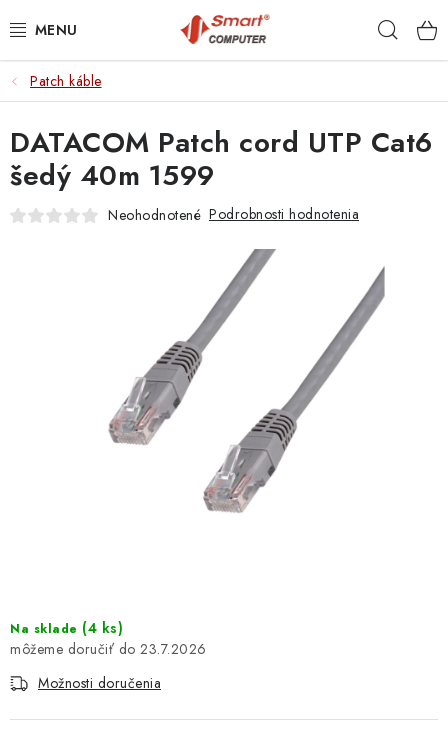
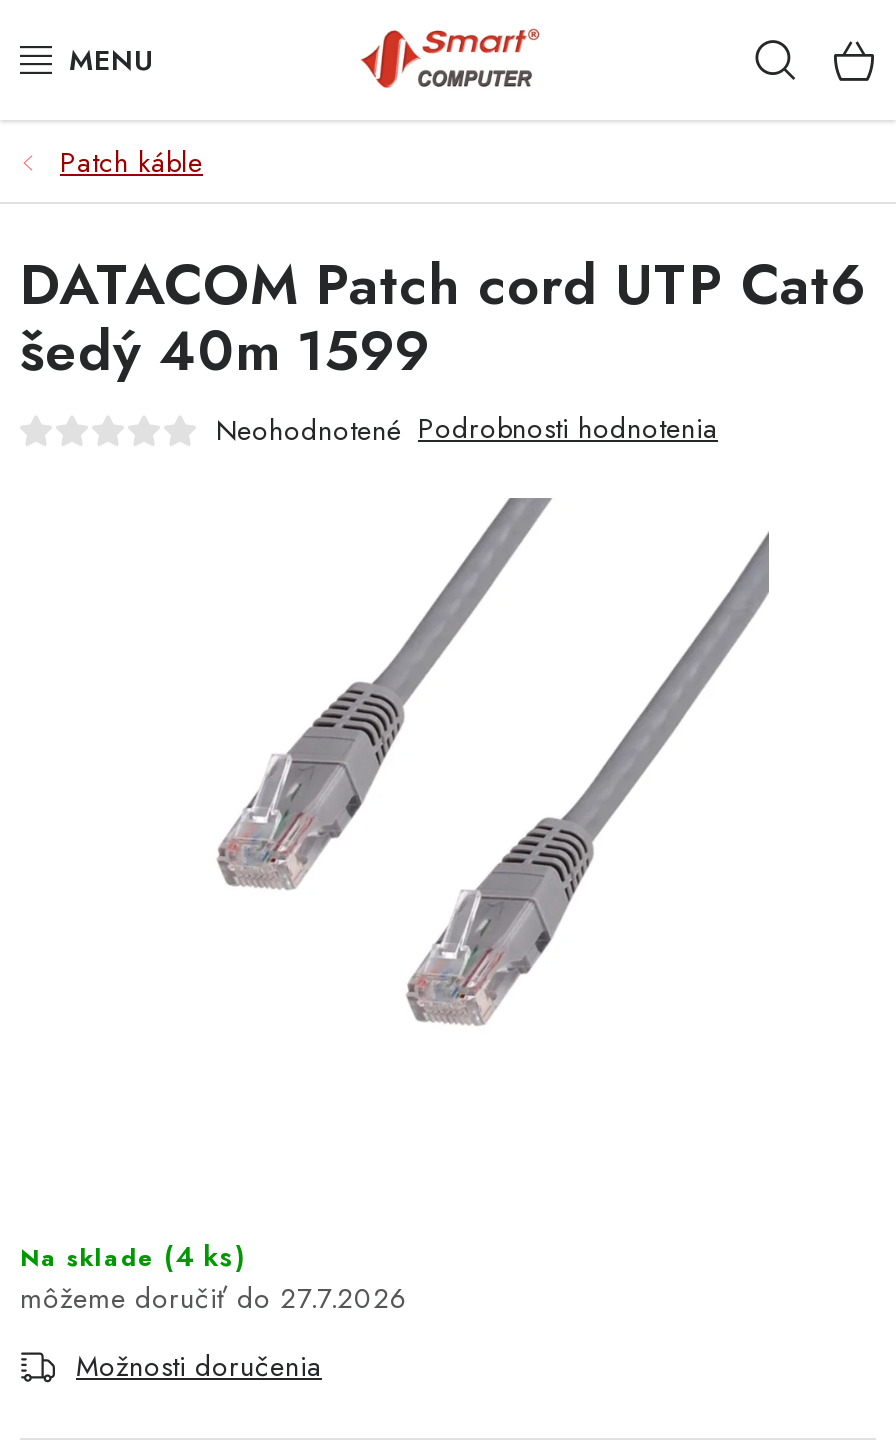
- 23.7.2026
+ 27.7.2026
